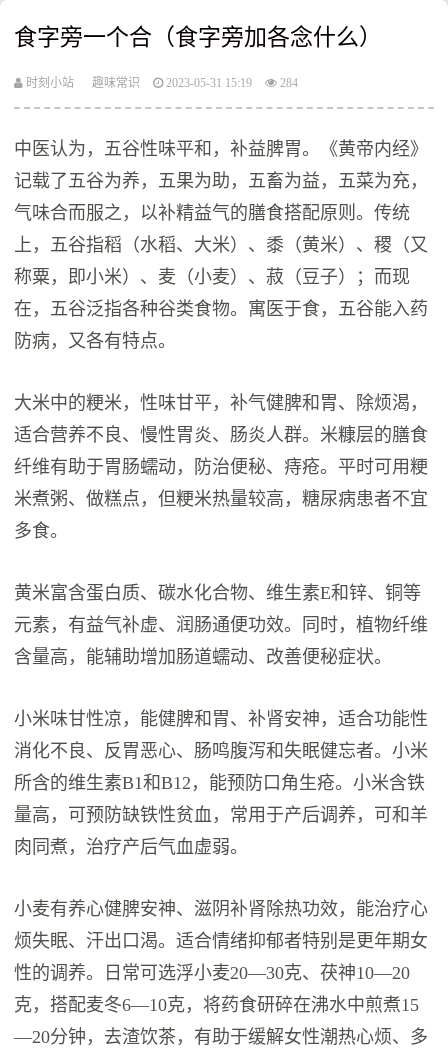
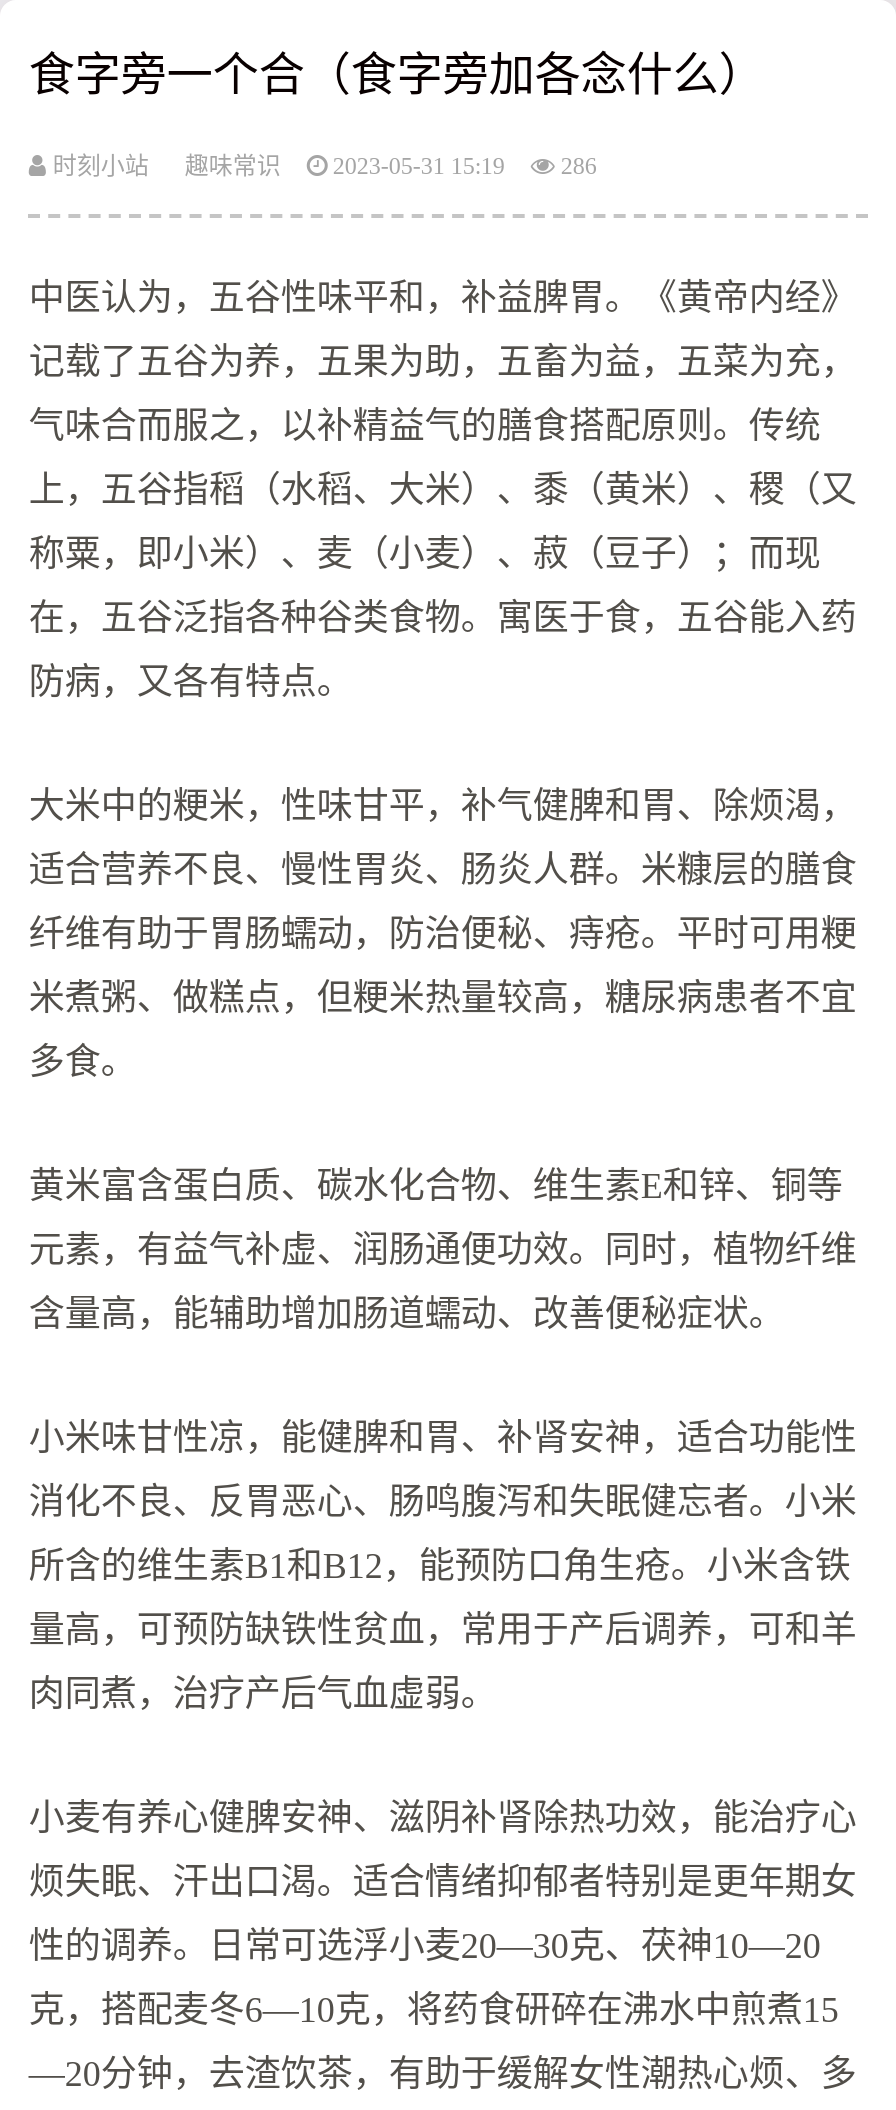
- 时刻小站 趣味常识 2023-05-31 15:19 284
+ 时刻小站 趣味常识 2023-05-31 15:19 286
